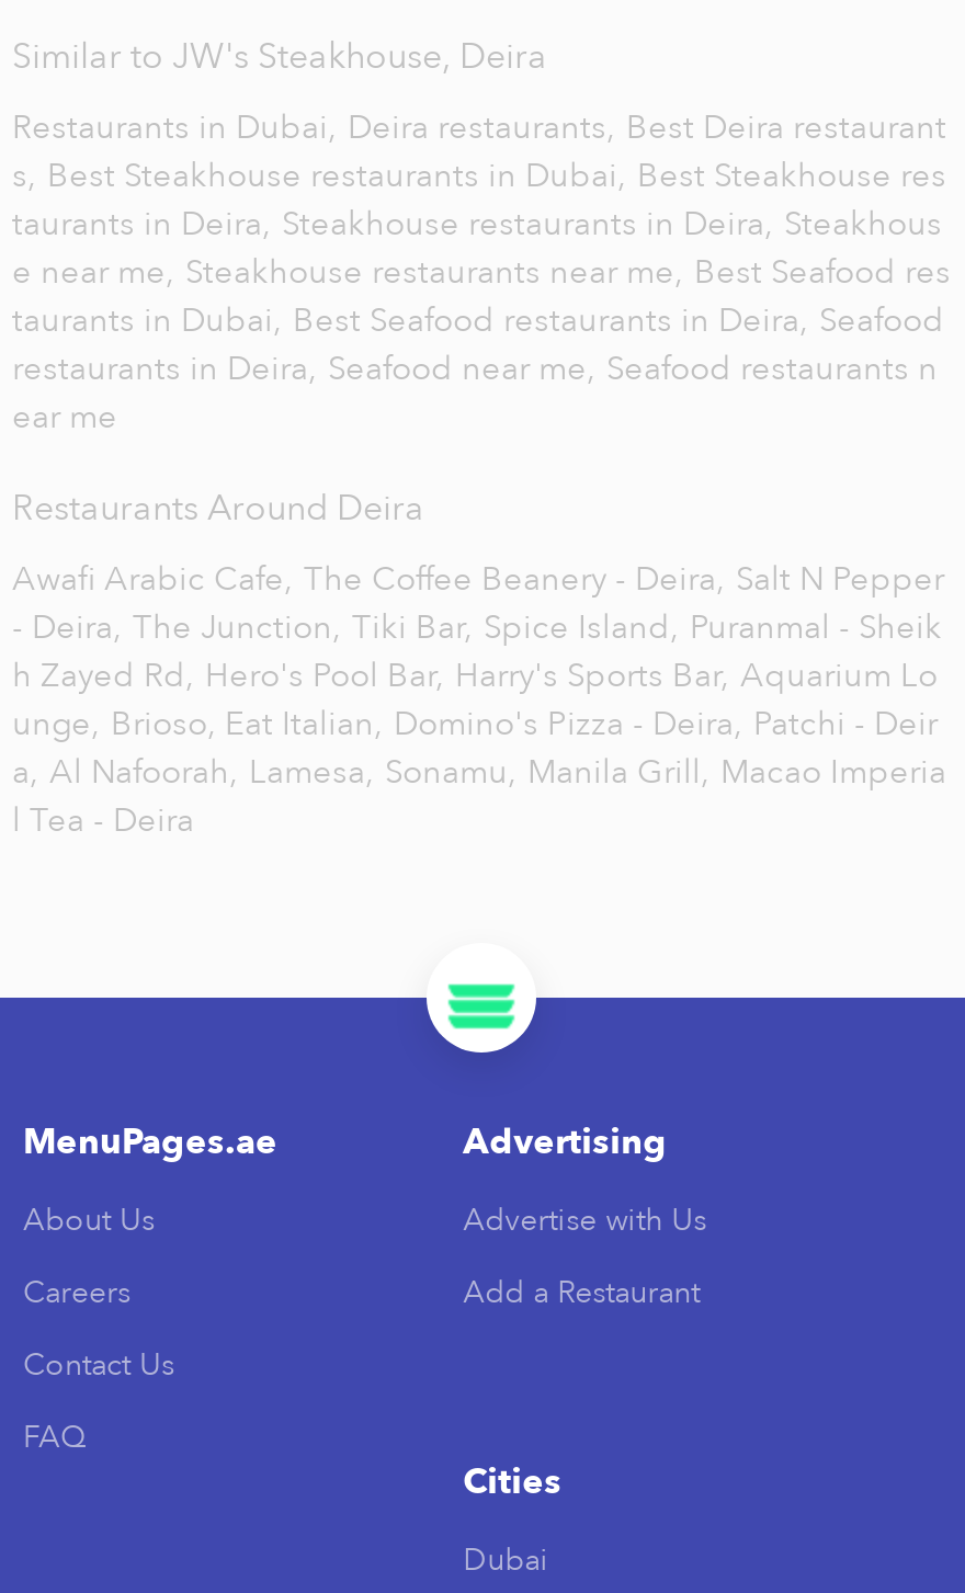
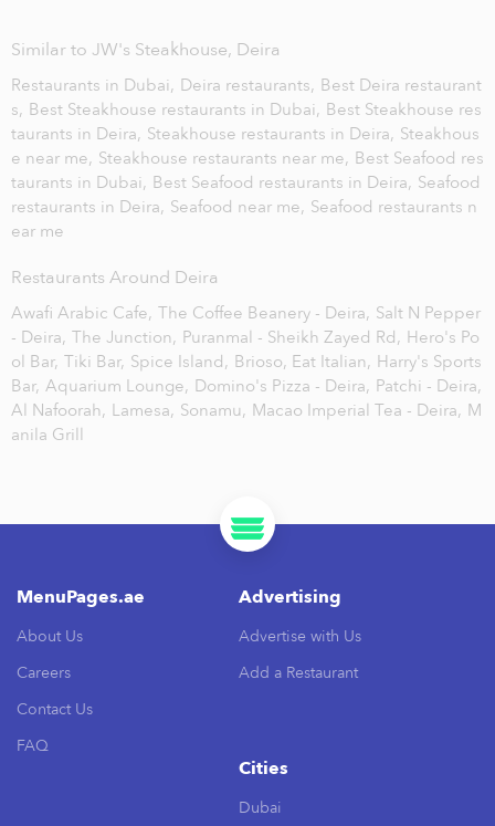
- - Deira, The Junction, Tiki Bar, Spice Island, Puranmal - Sheik
- h Zayed Rd, Hero's Pool Bar, Harry's Sports Bar, Aquarium Lo
- unge, Brioso, Eat Italian, Domino's Pizza - Deira, Patchi - Deir
- a, Al Nafoorah, Lamesa, Sonamu, Manila Grill, Macao Imperia
- l Tea - Deira
+ - Deira, The Junction, Puranmal - Sheikh Zayed Rd, Hero's Po
+ ol Bar, Tiki Bar, Spice Island, Brioso, Eat Italian, Harry's Sports
+ Bar, Aquarium Lounge, Domino's Pizza - Deira, Patchi - Deira,
+ Al Nafoorah, Lamesa, Sonamu, Macao Imperial Tea - Deira, M
+ anila Grill
